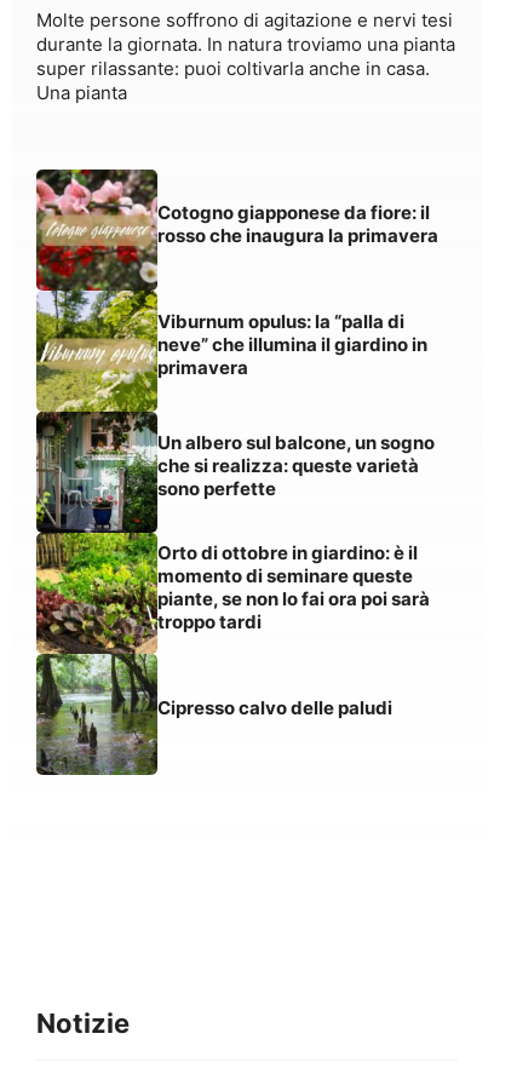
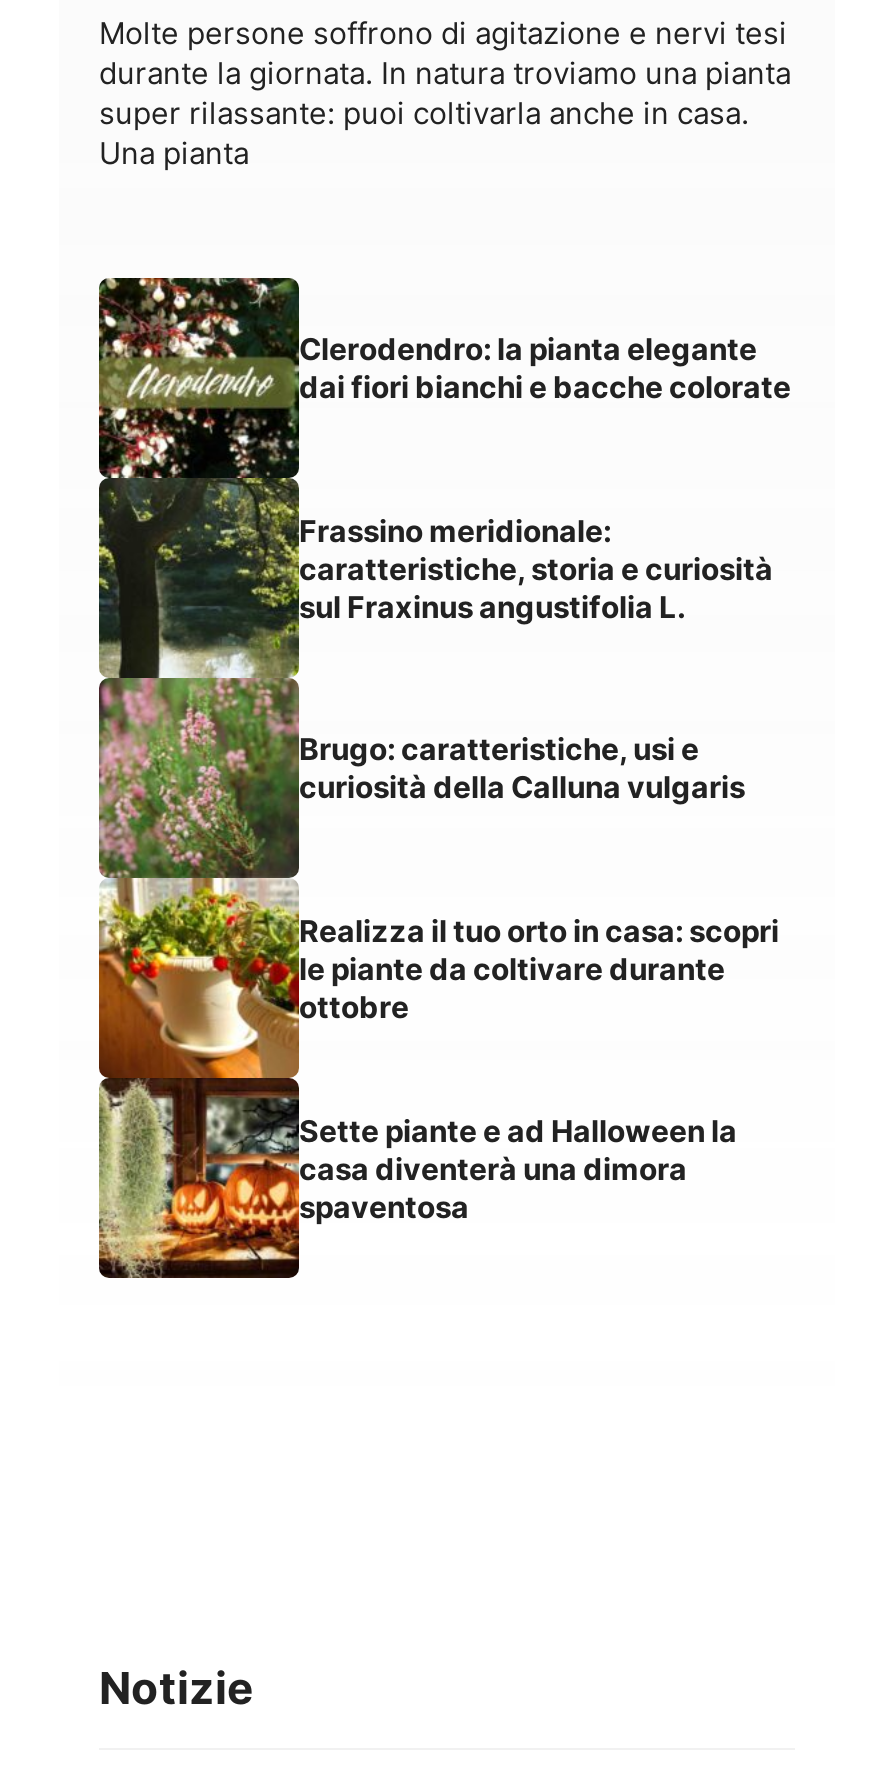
- [image]
- Cotogno giapponese da fiore: il
- rosso che inaugura la primavera
+ [image]
+ Clerodendro: la pianta elegante
+ dai fiori bianchi e bacche colorate

- Viburnum opulus: la “palla di
- neve” che illumina il giardino in
- primavera
+ Frassino meridionale:
+ caratteristiche, storia e curiosità
+ sul Fraxinus angustifolia L.

- Un albero sul balcone, un sogno
- che si realizza: queste varietà
- sono perfette
+ Brugo: caratteristiche, usi e
+ curiosità della Calluna vulgaris

- Orto di ottobre in giardino: è il
- momento di seminare queste
- piante, se non lo fai ora poi sarà
- troppo tardi
+ Realizza il tuo orto in casa: scopri
+ le piante da coltivare durante
+ ottobre

- Cipresso calvo delle paludi
+ Sette piante e ad Halloween la
+ casa diventerà una dimora
+ spaventosa
